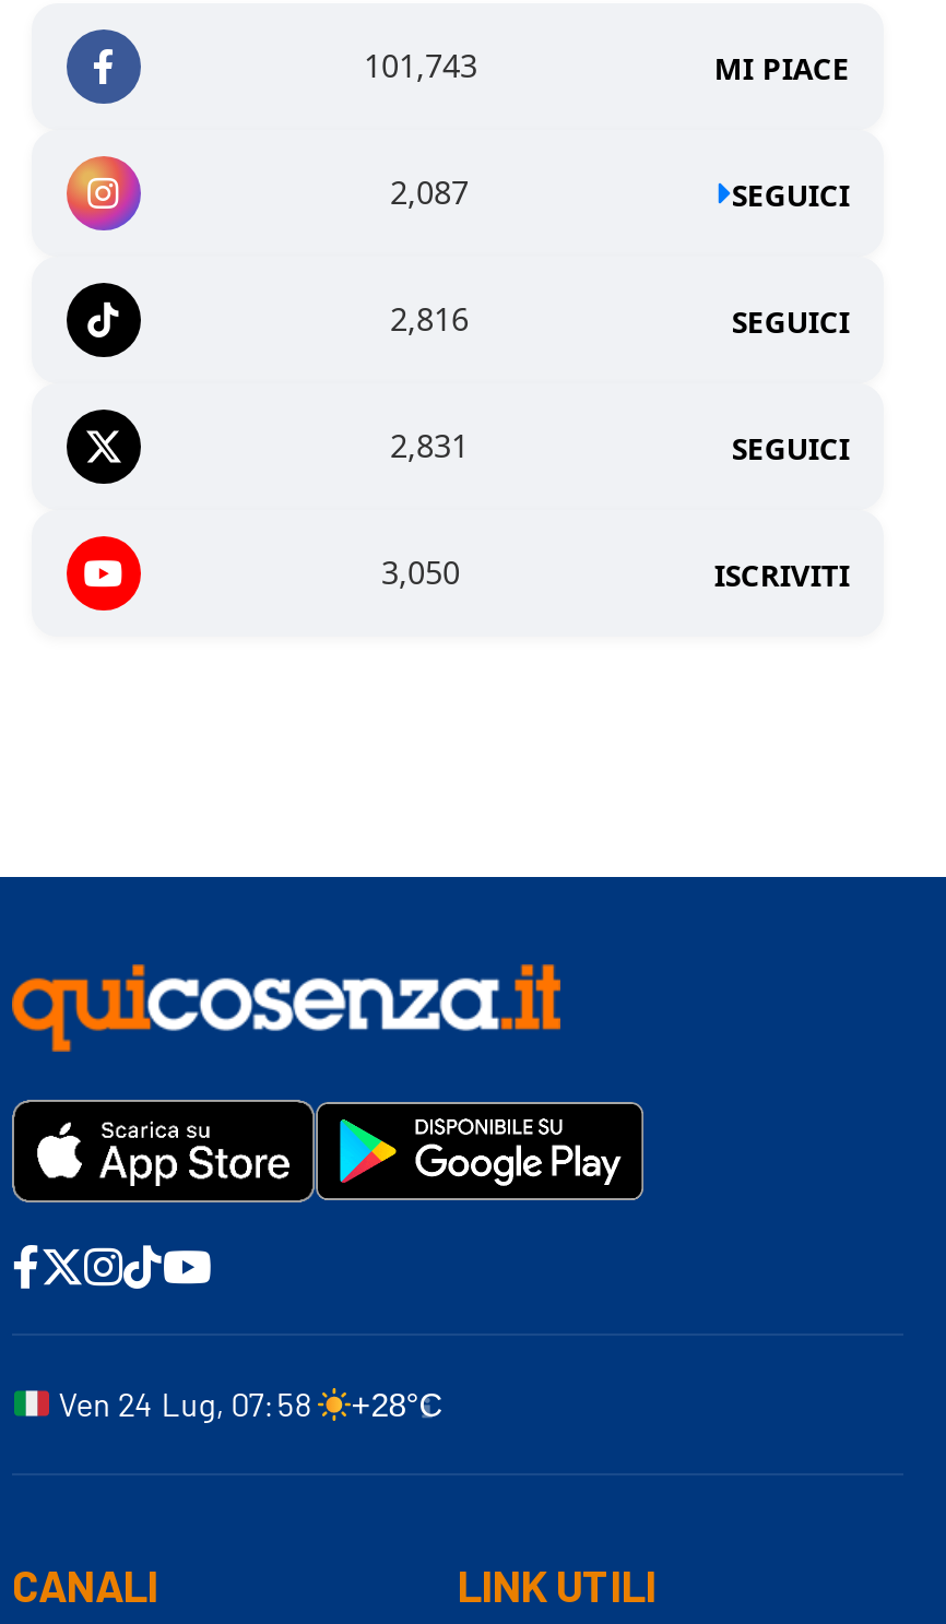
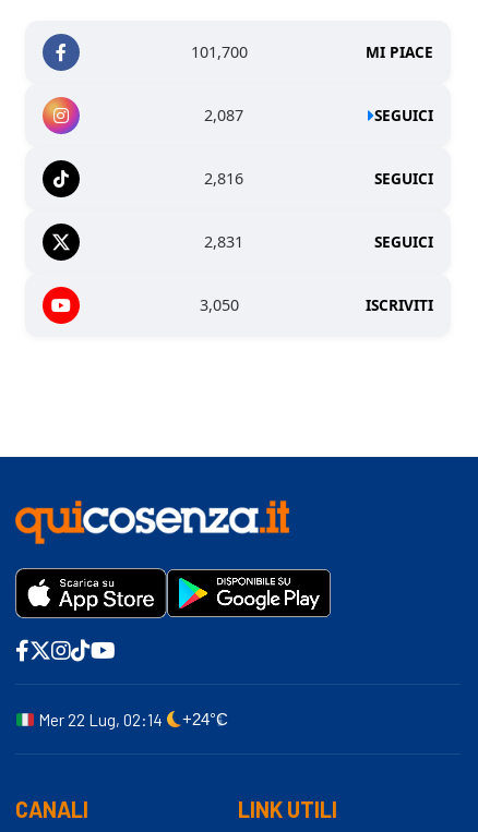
- 101,743
+ 101,700

- Ven 24 Lug, 07:58
- +28°C
+ Mer 22 Lug, 02:14
+ +24°C
